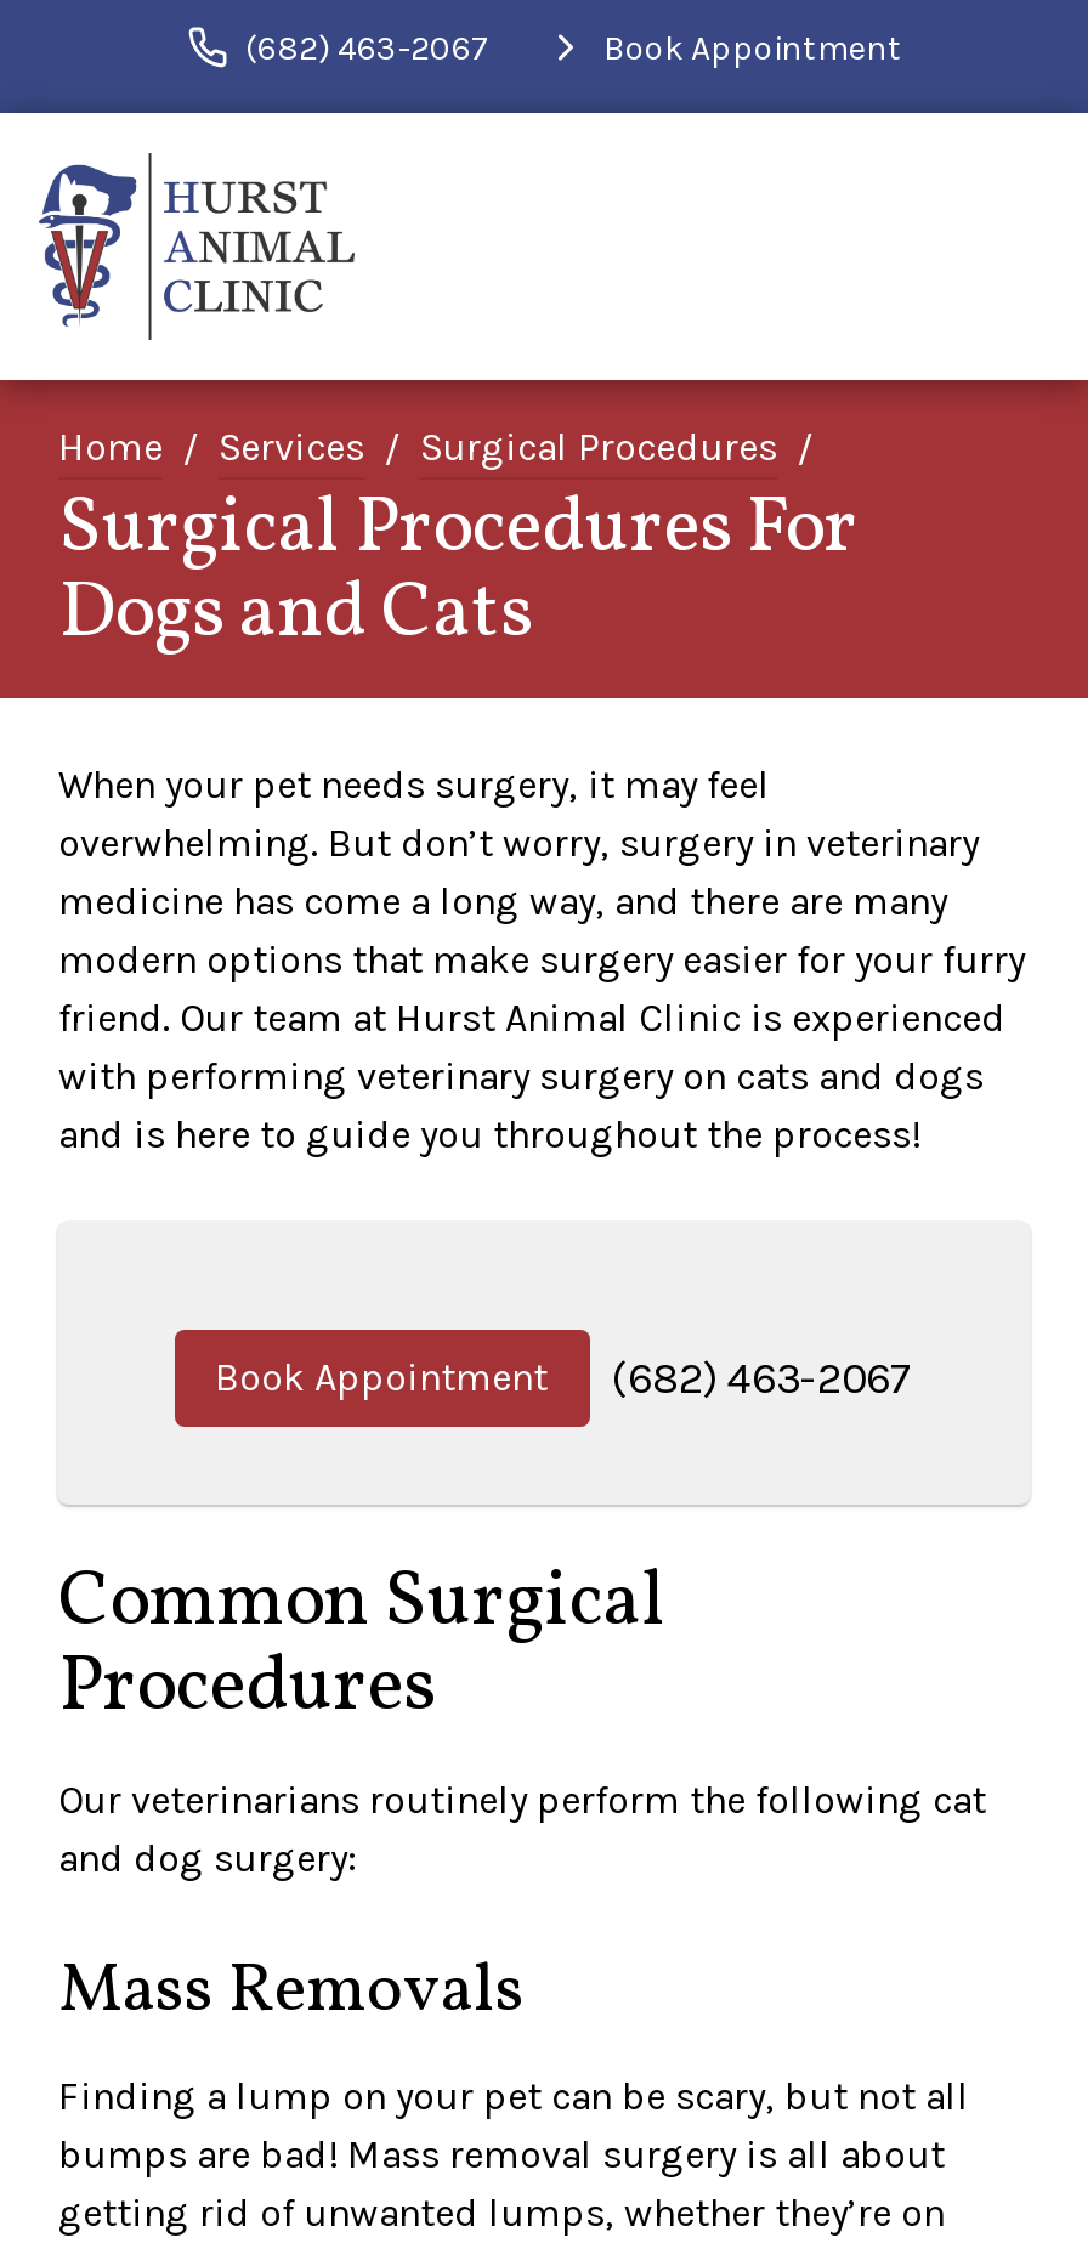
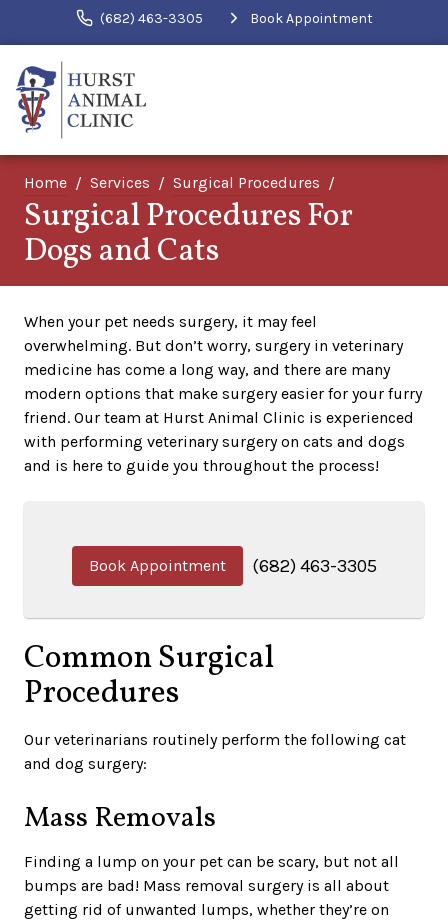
- (682) 463-2067
+ (682) 463-3305

- Book Appointment (682) 463-2067
+ Book Appointment (682) 463-3305
